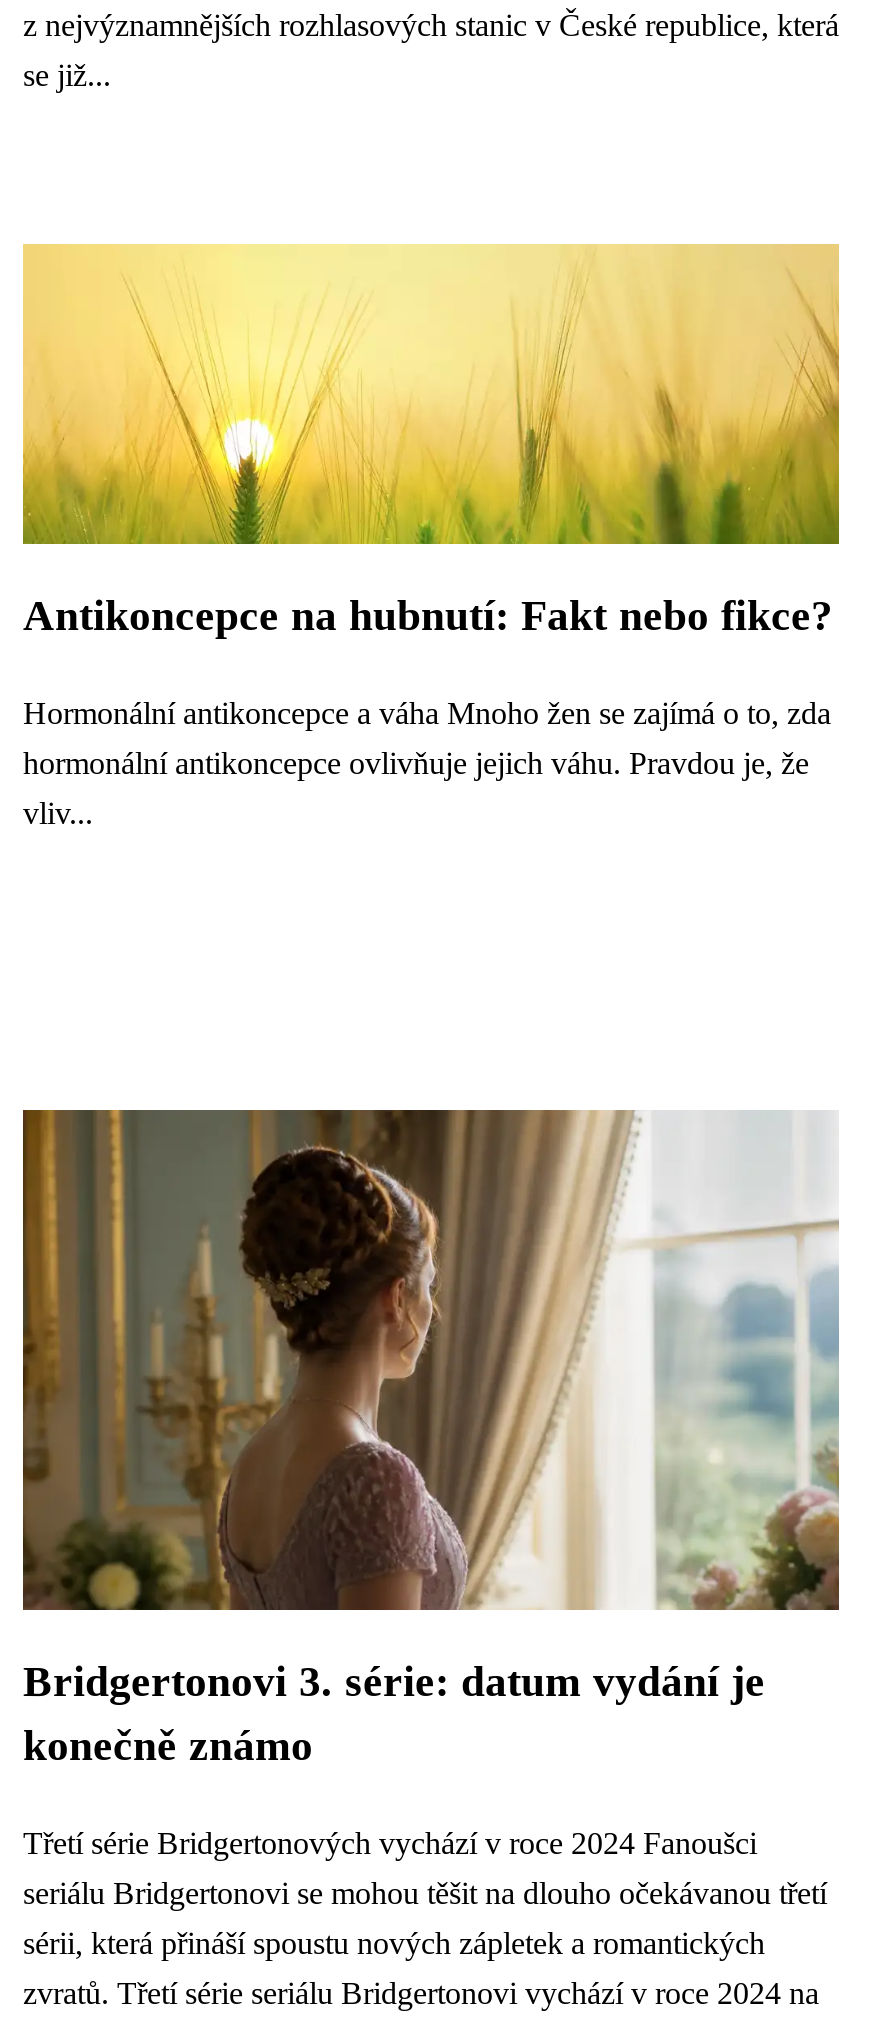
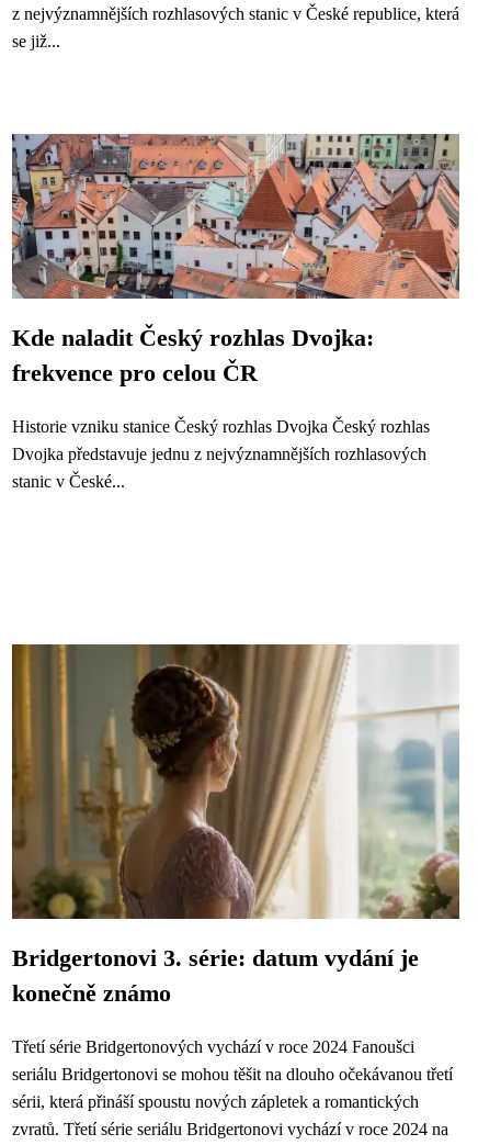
- [image]
- Antikoncepce na hubnutí: Fakt nebo fikce?
+ [image]
+ Kde naladit Český rozhlas Dvojka:
+ frekvence pro celou ČR

- Hormonální antikoncepce a váha Mnoho žen se zajímá o to, zda
+ Historie vzniku stanice Český rozhlas Dvojka Český rozhlas

- hormonální antikoncepce ovlivňuje jejich váhu. Pravdou je, že
+ Dvojka představuje jednu z nejvýznamnějších rozhlasových

- vliv...
+ stanic v České...
